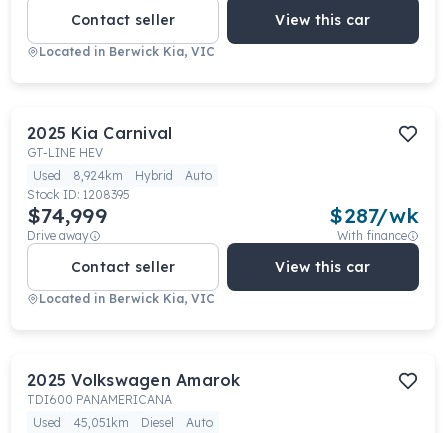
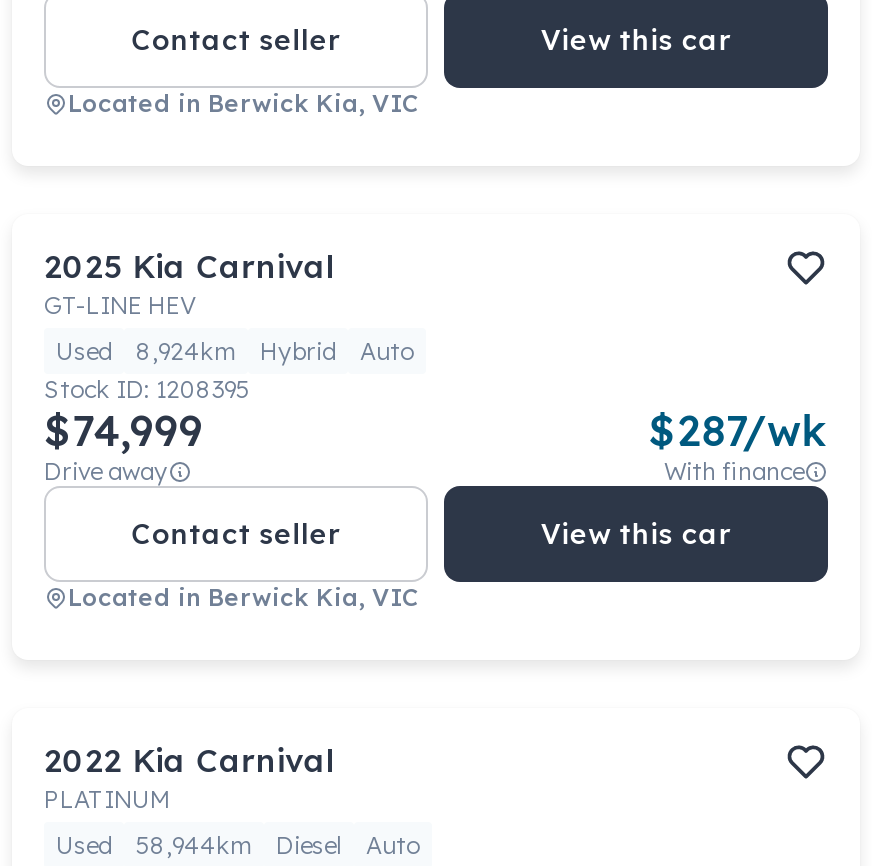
- 2025 Volkswagen Amarok
- TDI600 PANAMERICANA
+ 2022 Kia Carnival
+ PLATINUM

- Used 45,051km Diesel Auto
+ Used 58,944km Diesel Auto
